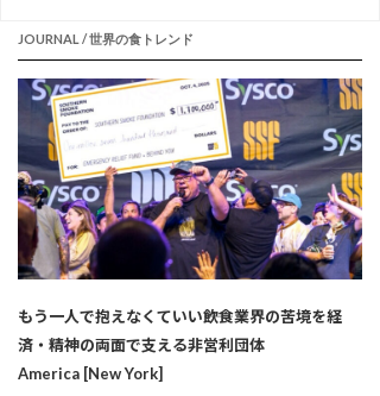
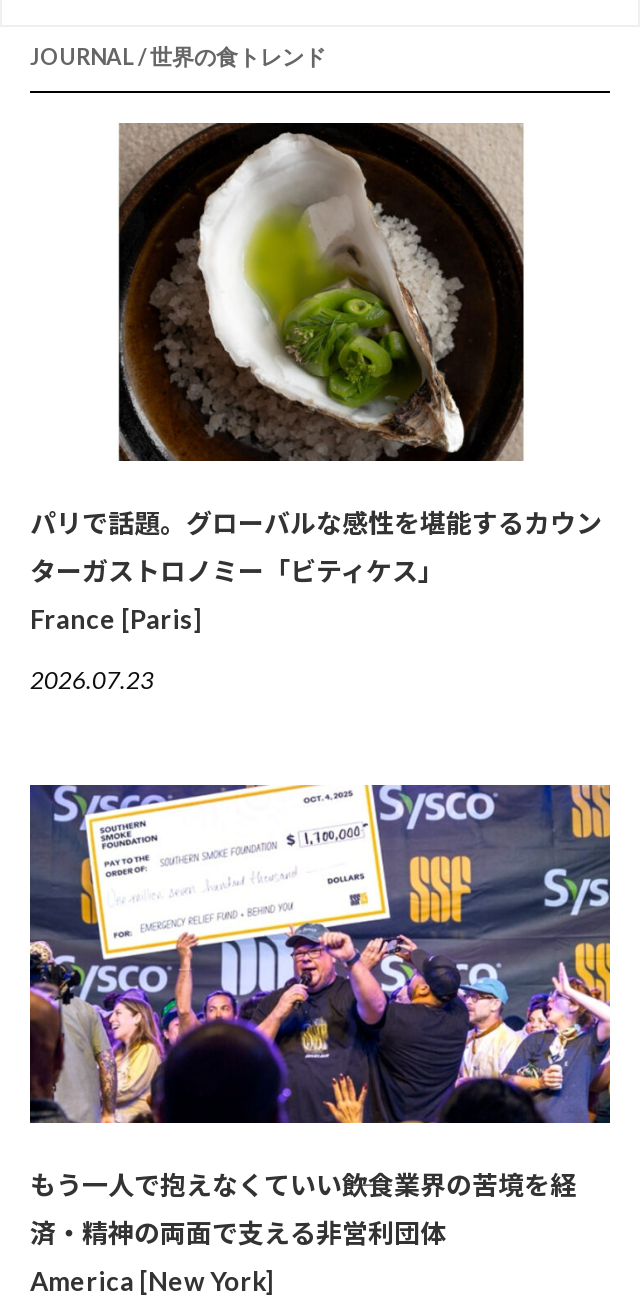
+ [image]
+ パリで話題。グローバルな感性を堪能するカウン
+ ターガストロノミー「ビティケス」
+ France [Paris]
+ 2026.07.23
